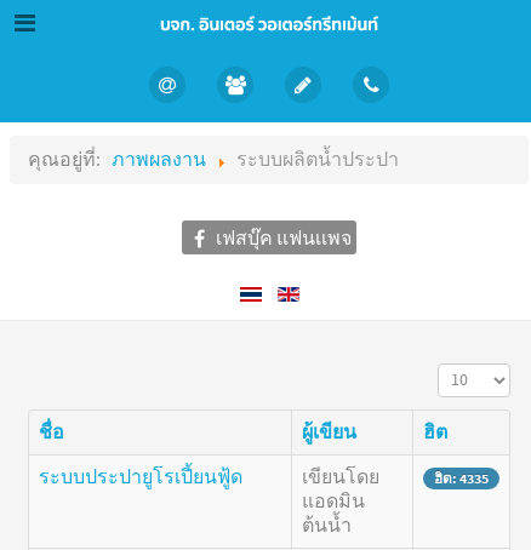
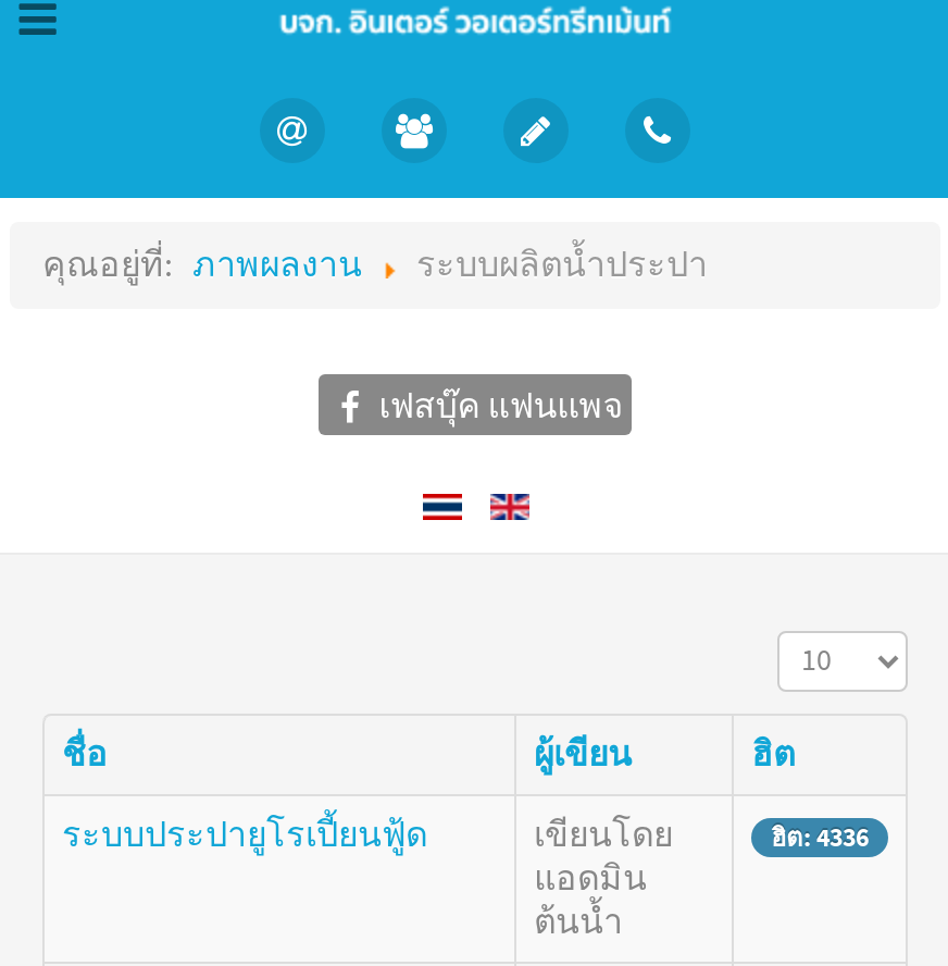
- ฮิต: 4335
+ ฮิต: 4336
